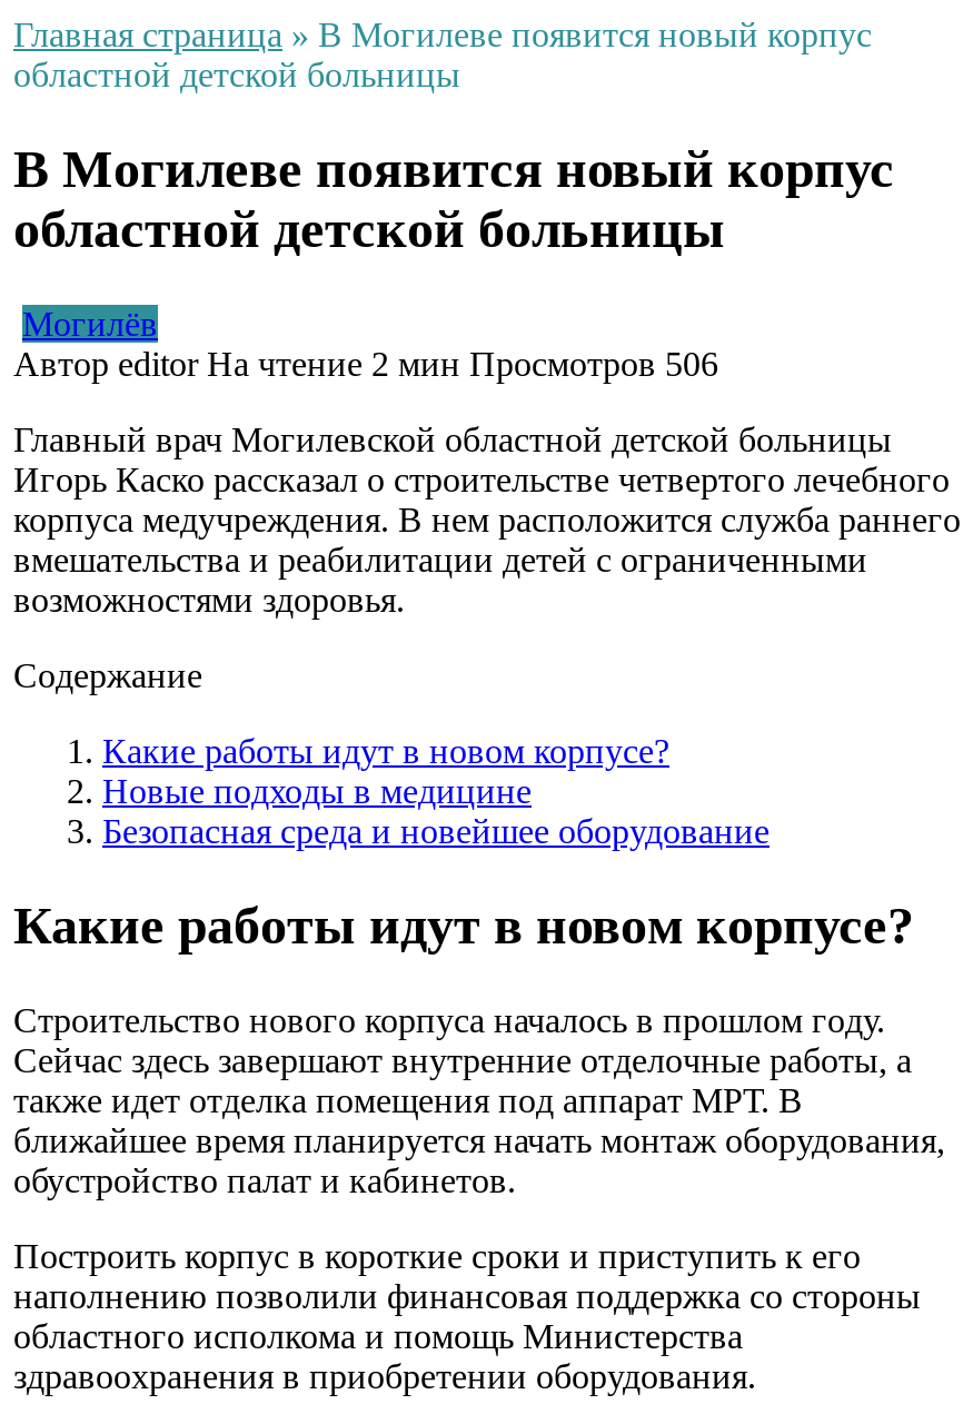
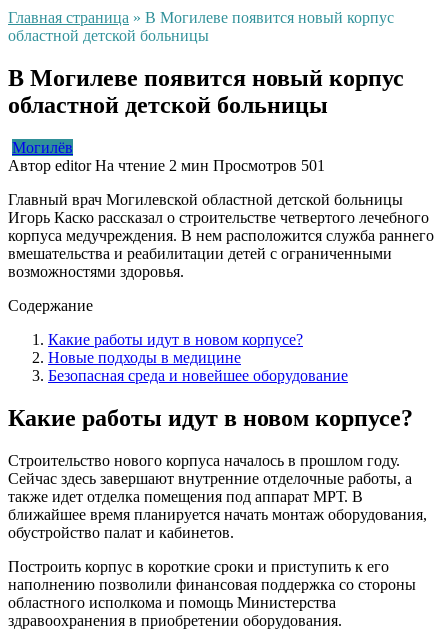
- Автор editor На чтение 2 мин Просмотров 506
+ Автор editor На чтение 2 мин Просмотров 501
